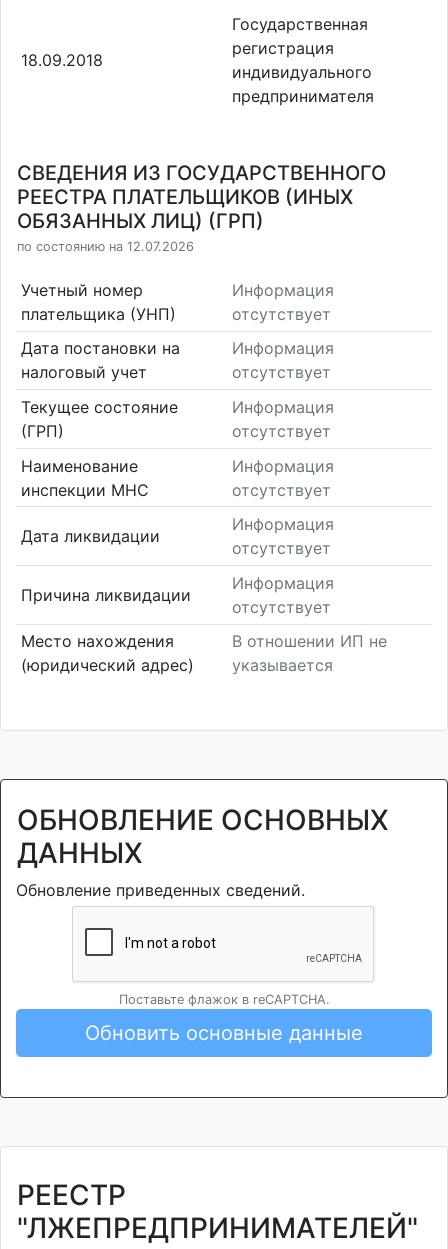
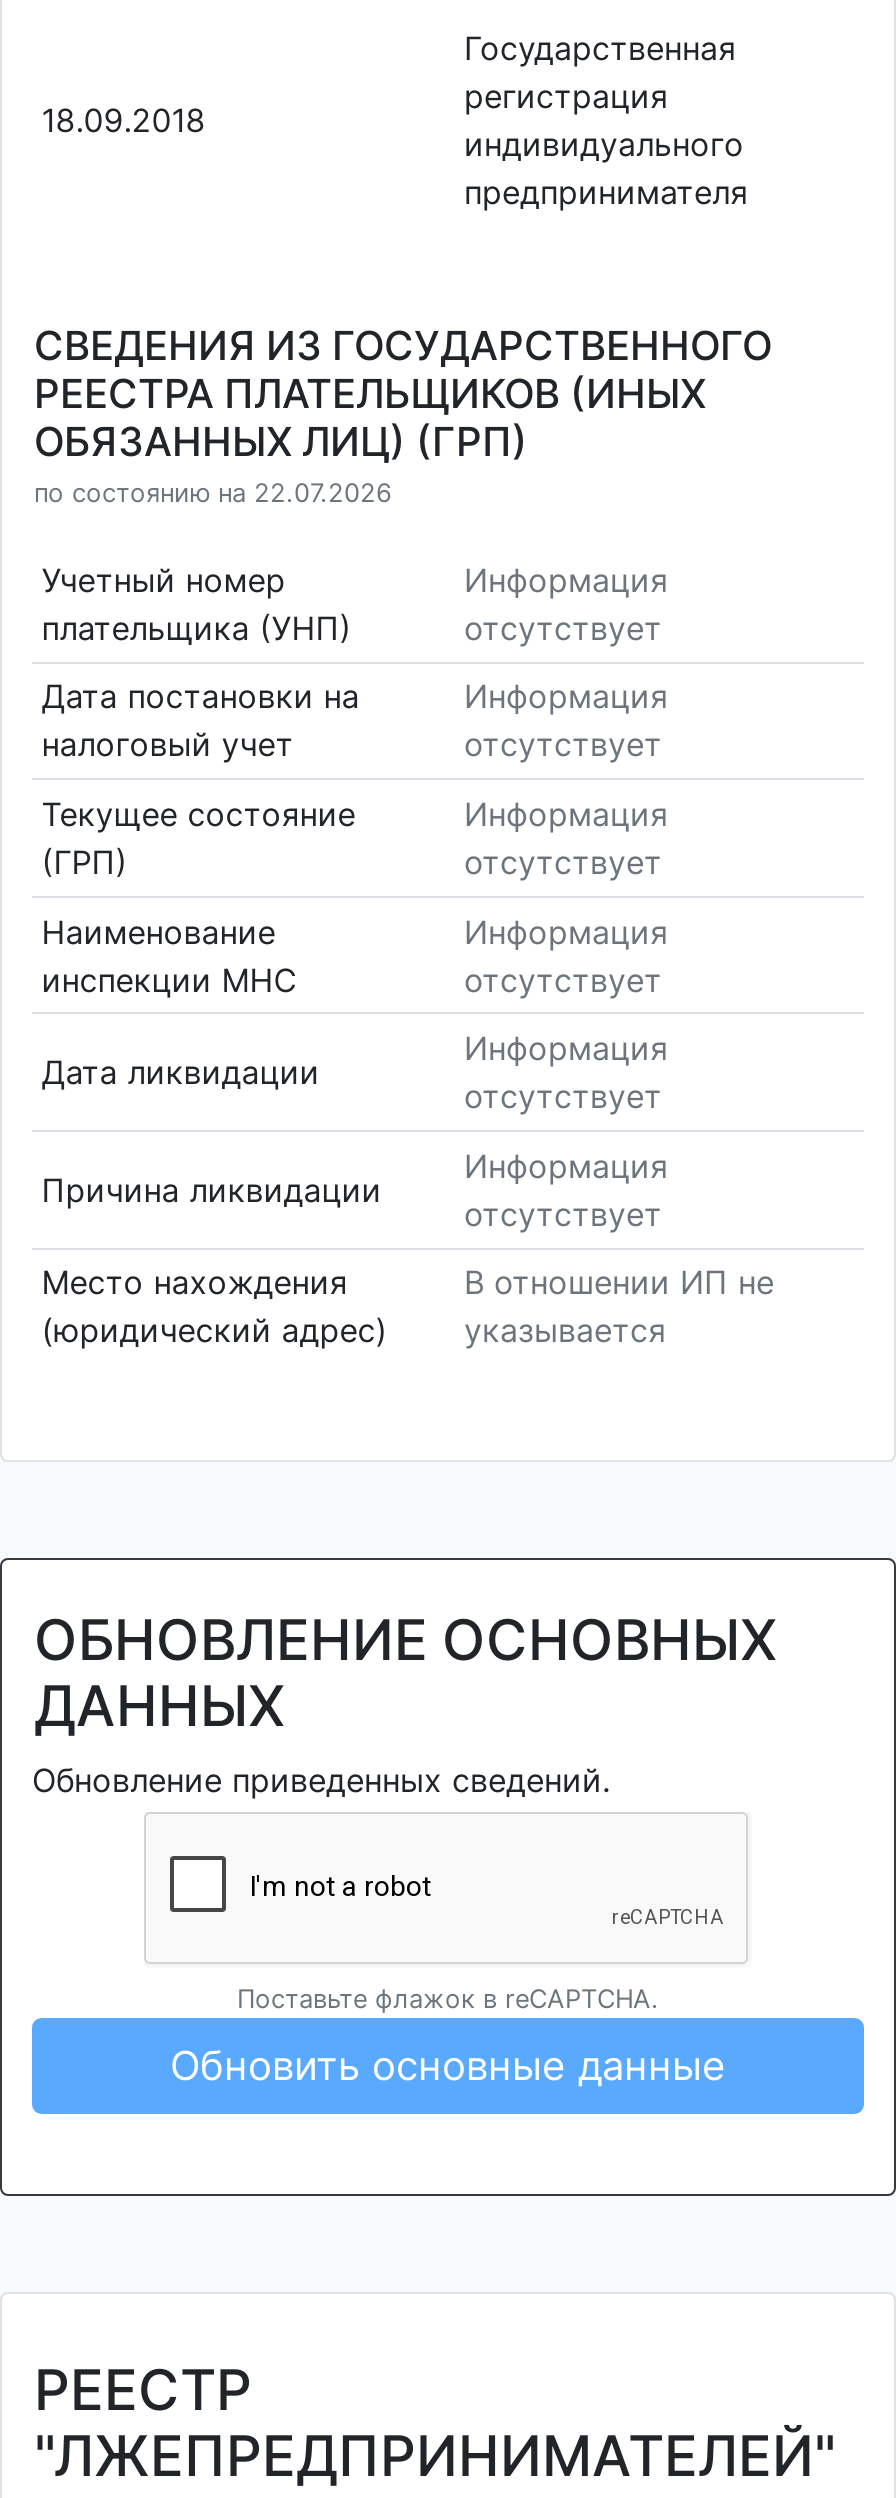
- по состоянию на 12.07.2026
+ по состоянию на 22.07.2026
